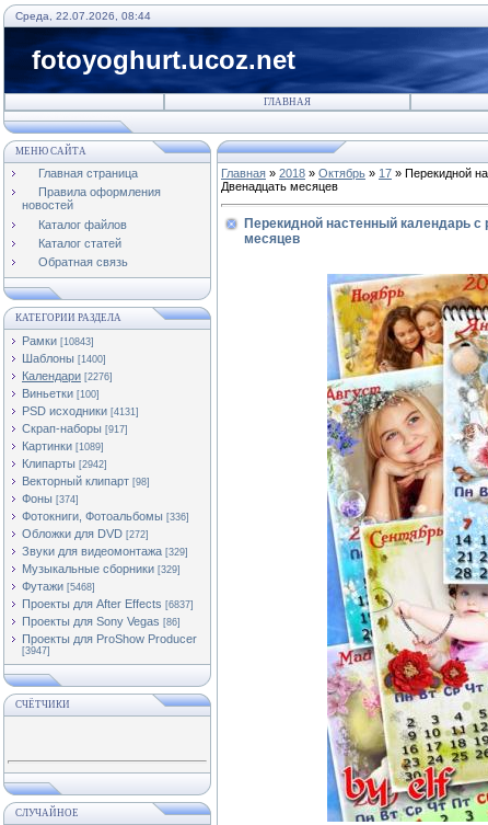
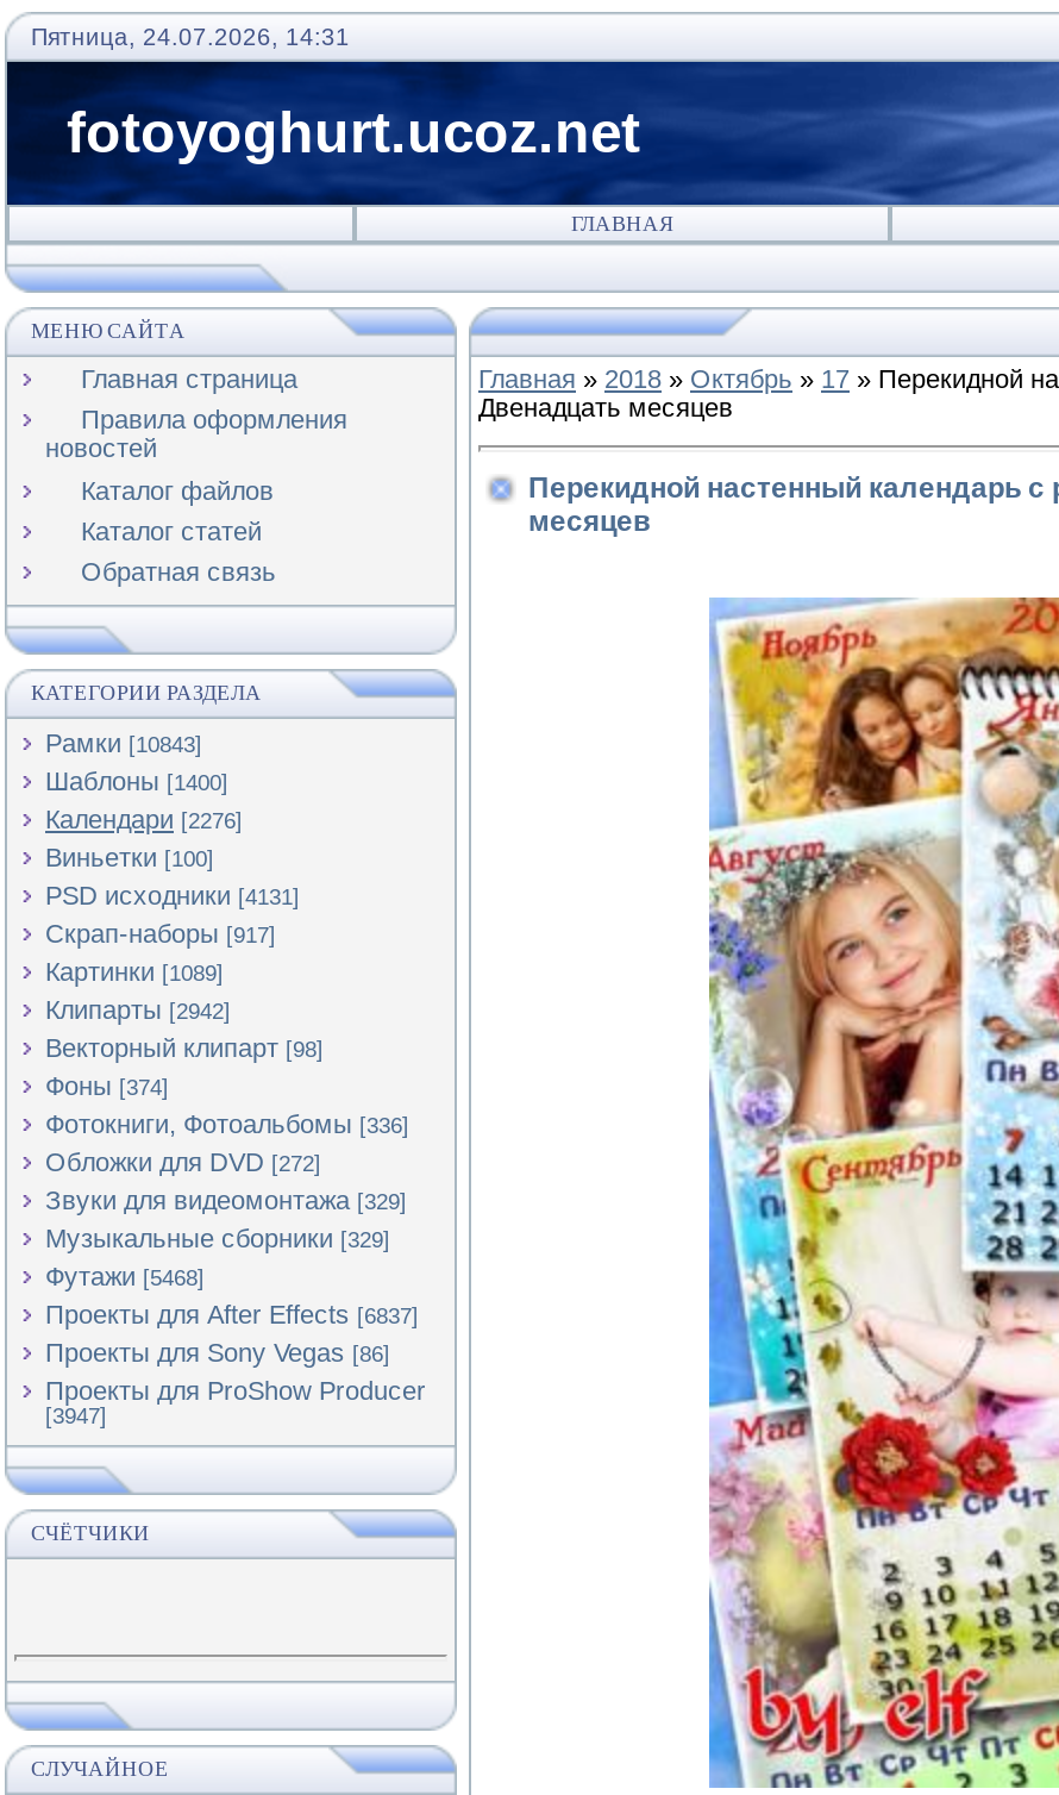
- Среда, 22.07.2026, 08:44
+ Пятница, 24.07.2026, 14:31
